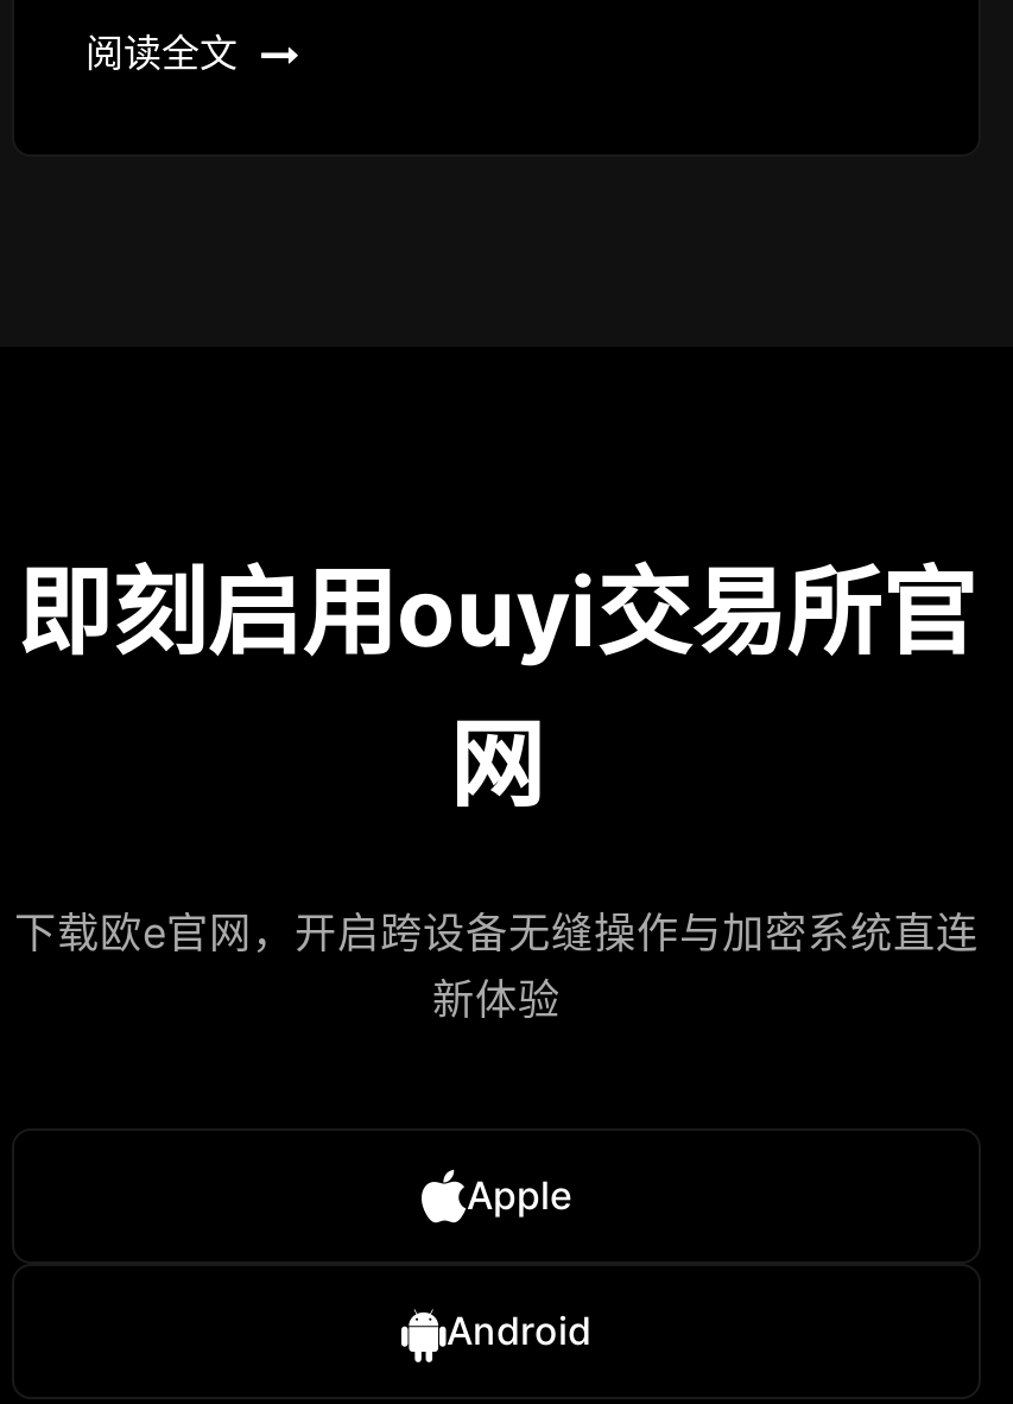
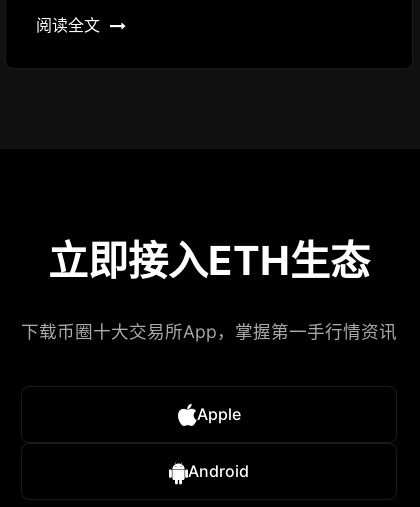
- 即刻启用ouyi交易所官
- 网
+ 立即接入ETH生态

- 下载欧e官网，开启跨设备无缝操作与加密系统直连
- 新体验
+ 下载币圈十大交易所App，掌握第一手行情资讯
